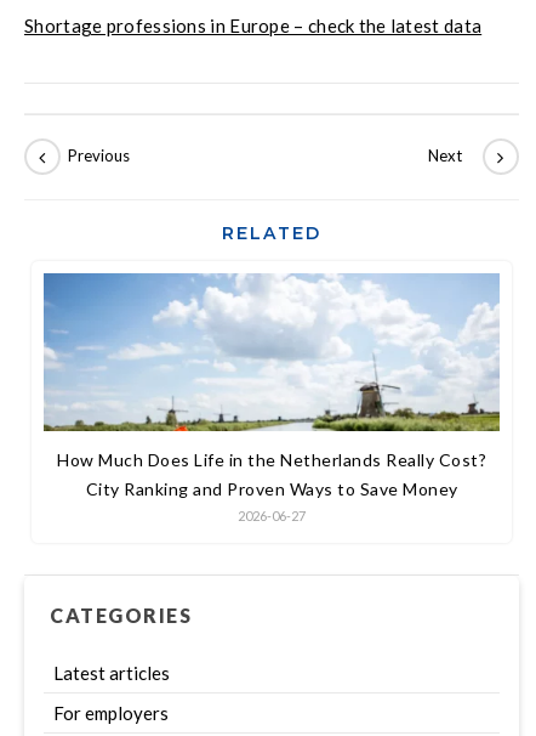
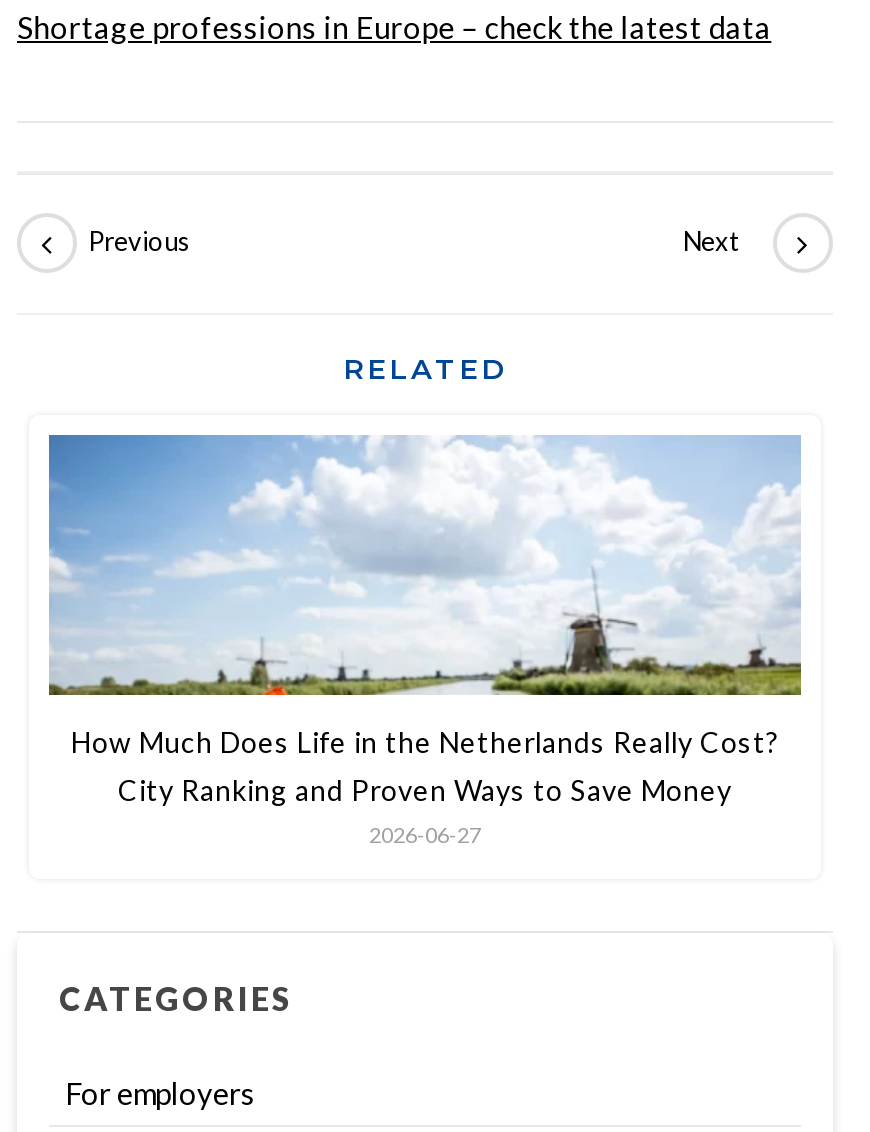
- Latest articles
